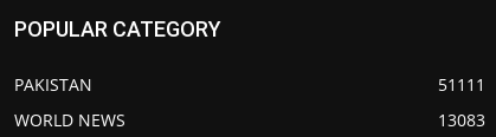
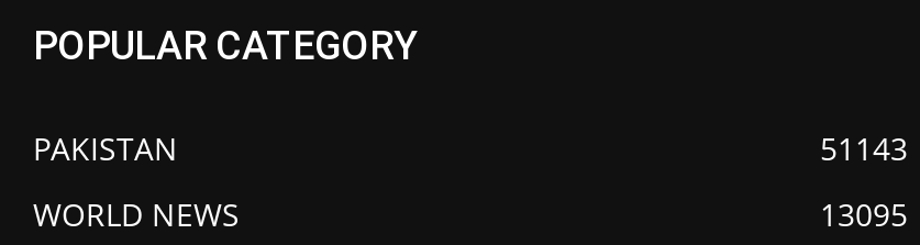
- 51111
+ 51143

- 13083
+ 13095
